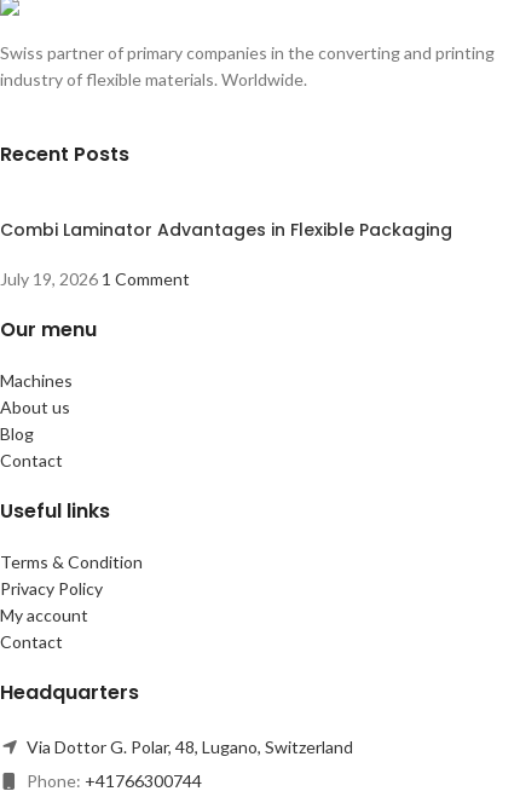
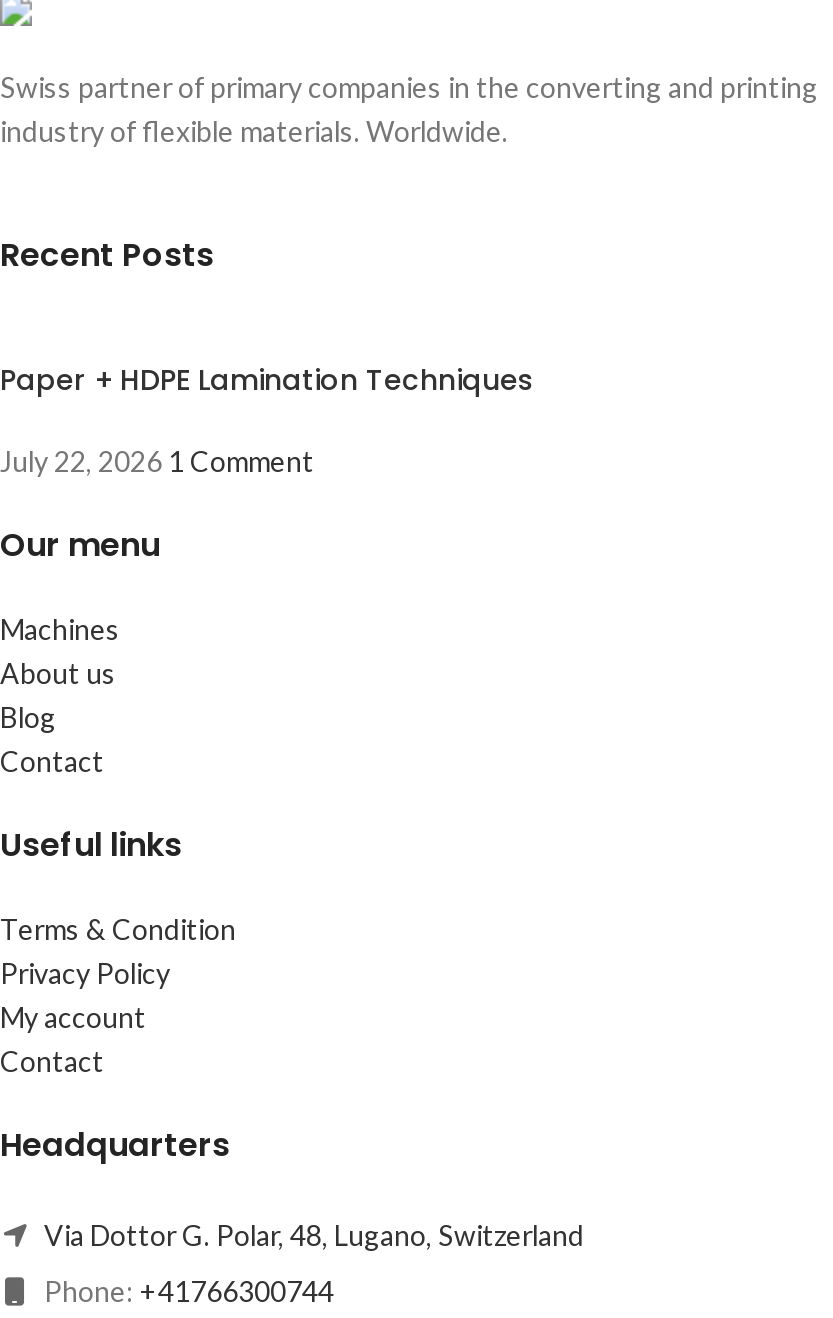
- Combi Laminator Advantages in Flexible Packaging
+ Paper + HDPE Lamination Techniques

- July 19, 2026 1 Comment
+ July 22, 2026 1 Comment
